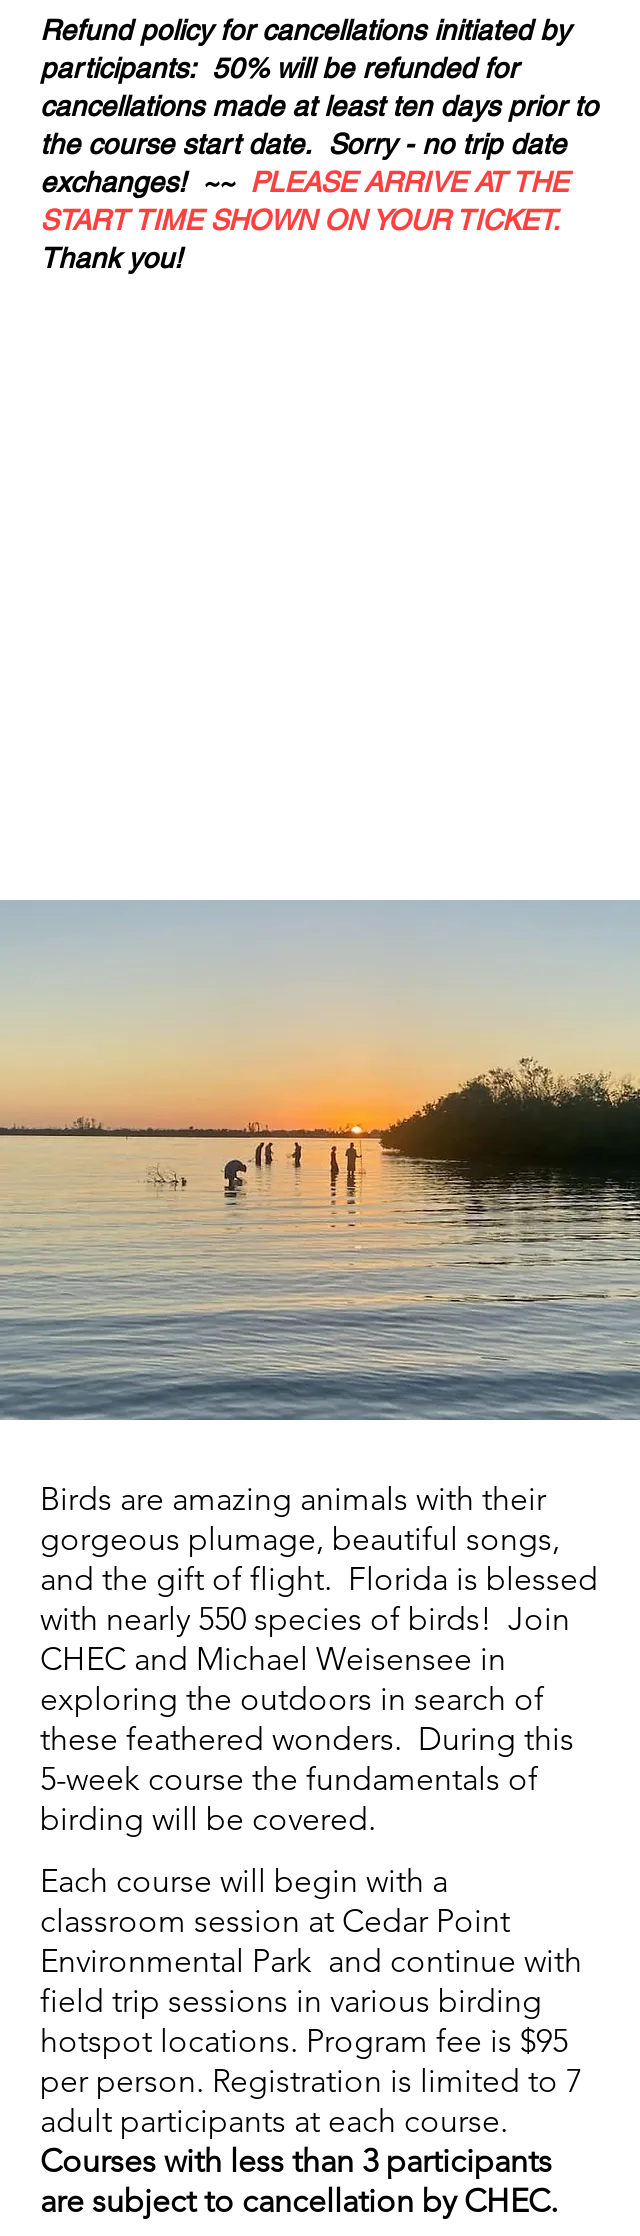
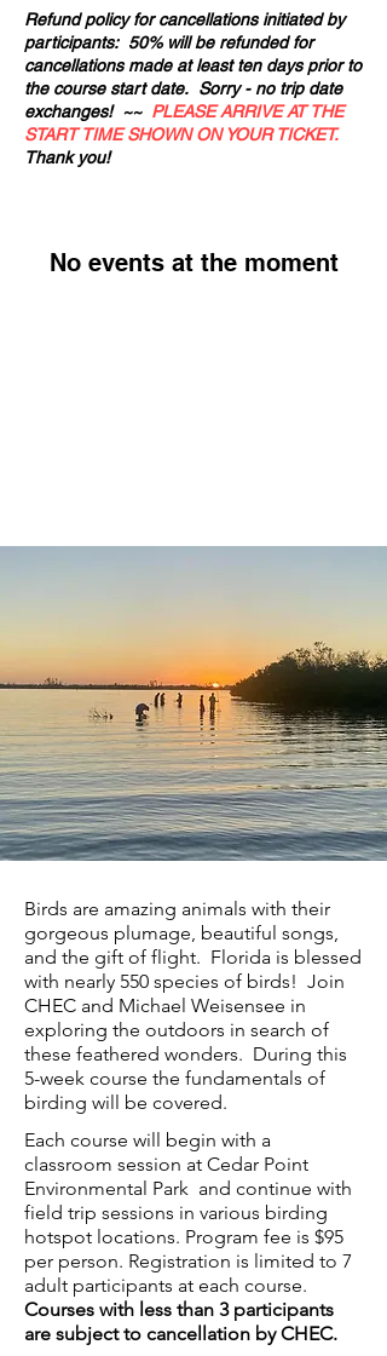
+ No events at the moment
